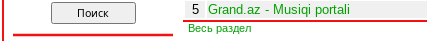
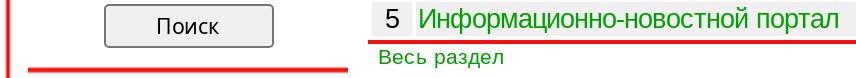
- Grand.az - Musiqi portali
+ Информационно-новостной портал
